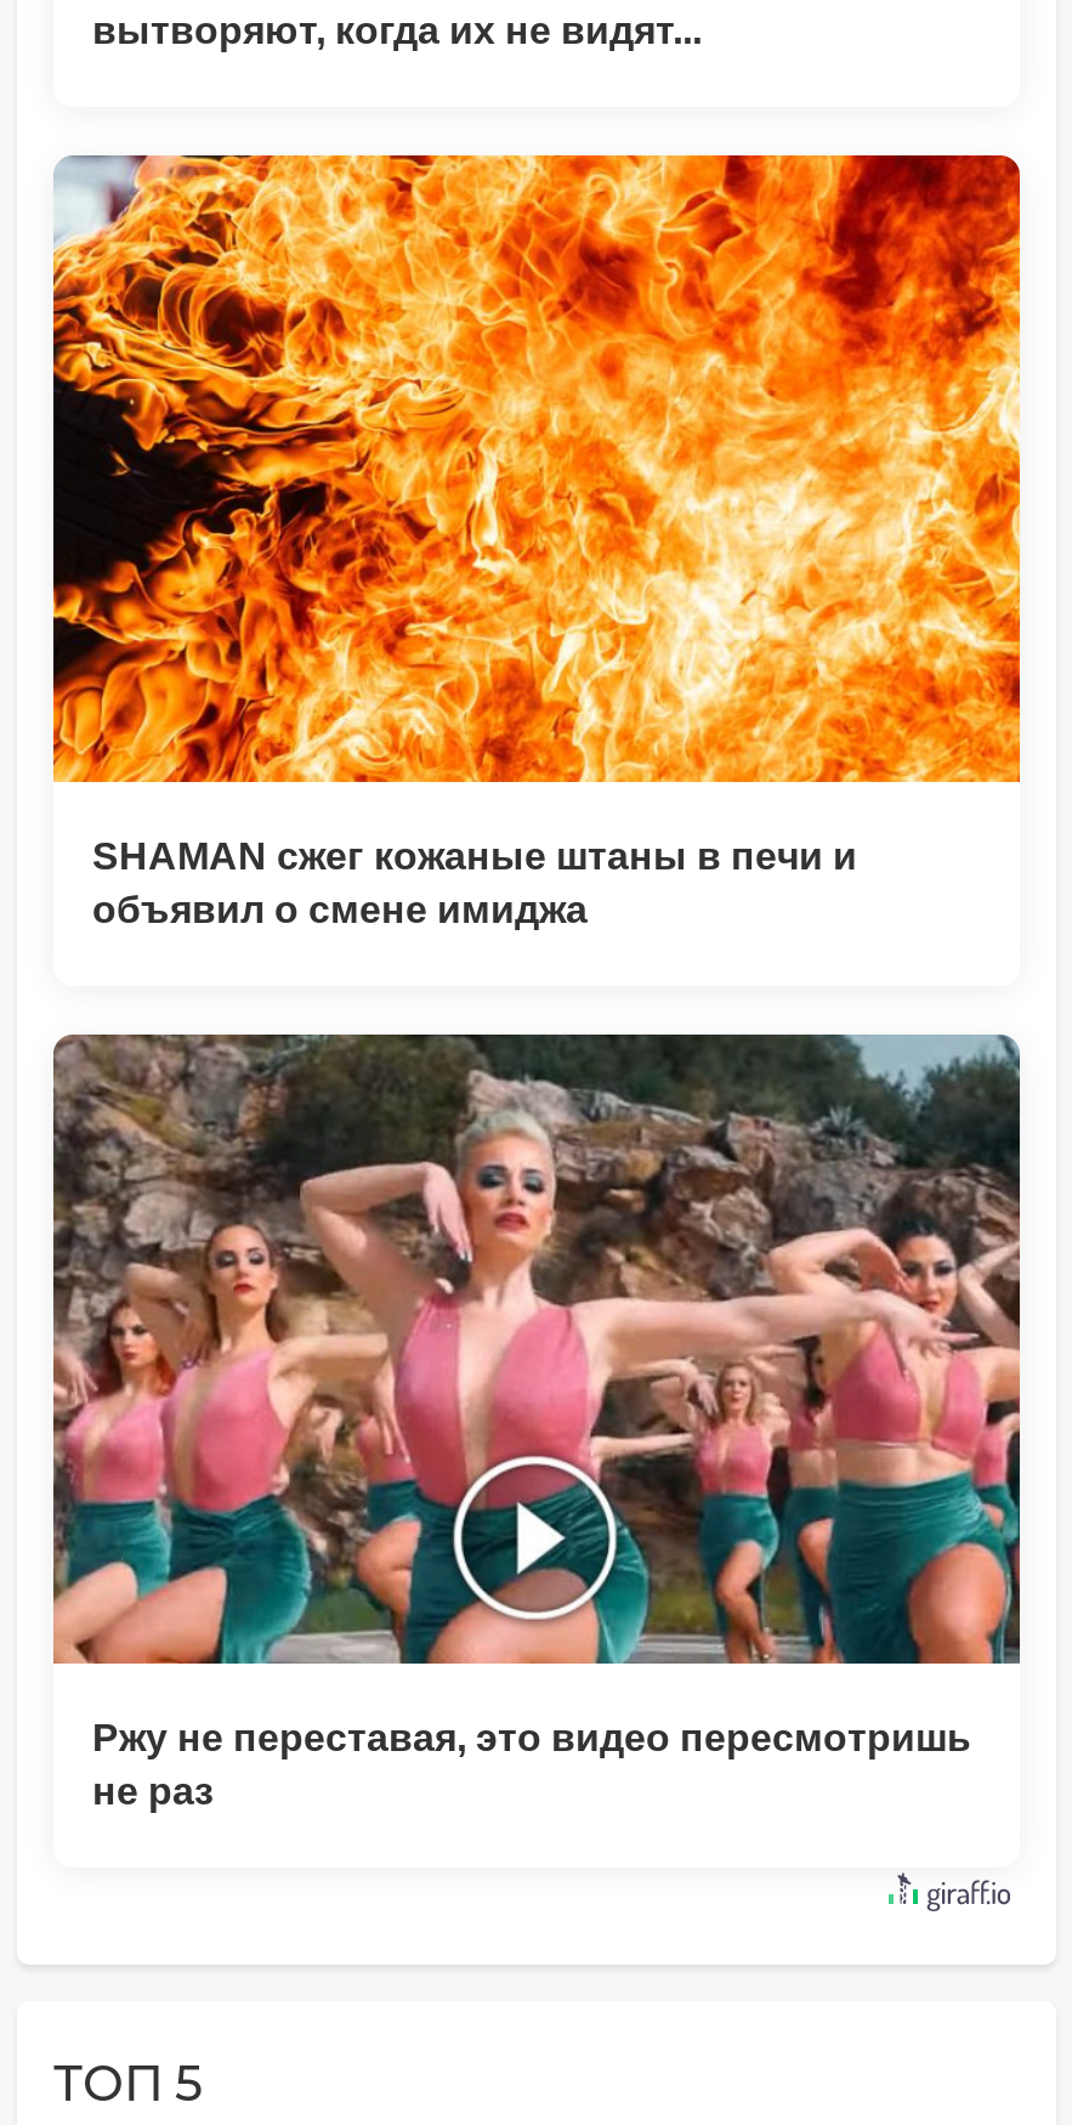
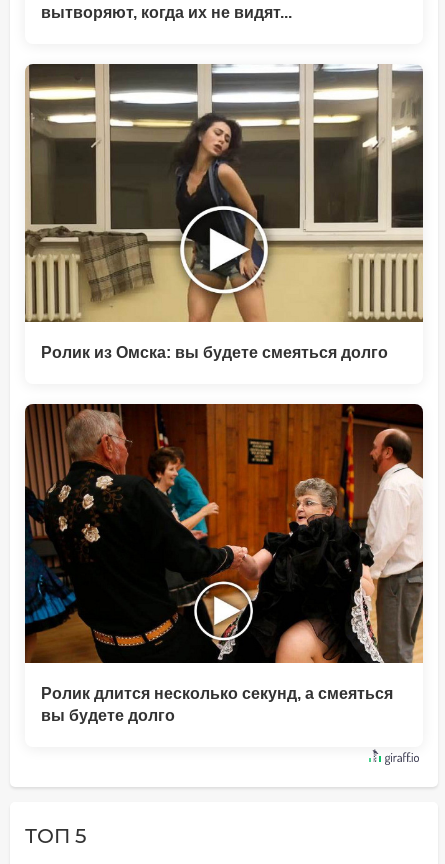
- [image]
- SHAMAN сжег кожаные штаны в печи и
- объявил о смене имиджа
+ [image]
+ Ролик из Омска: вы будете смеяться долго

- [image]
- Ржу не переставая, это видео пересмотришь
- не раз
+ [image]
+ Ролик длится несколько секунд, а смеяться
+ вы будете долго
